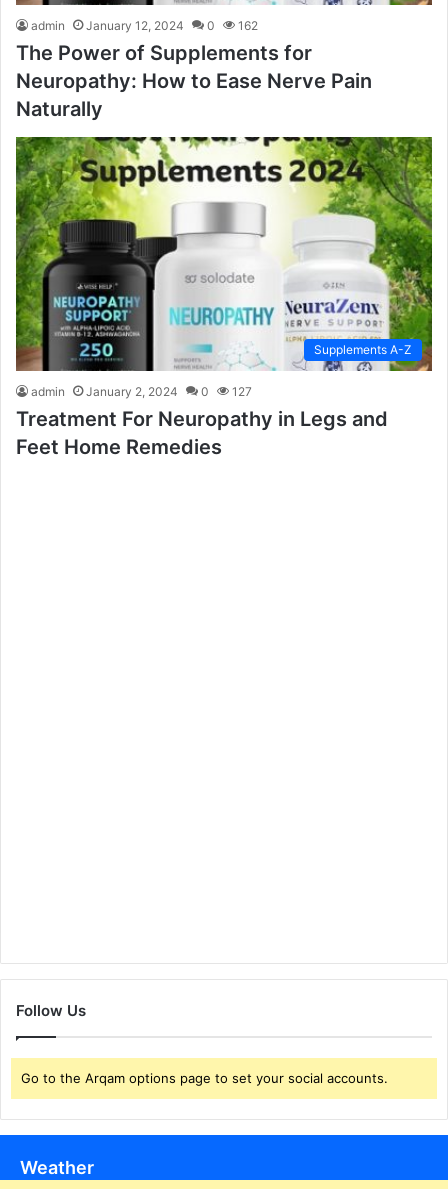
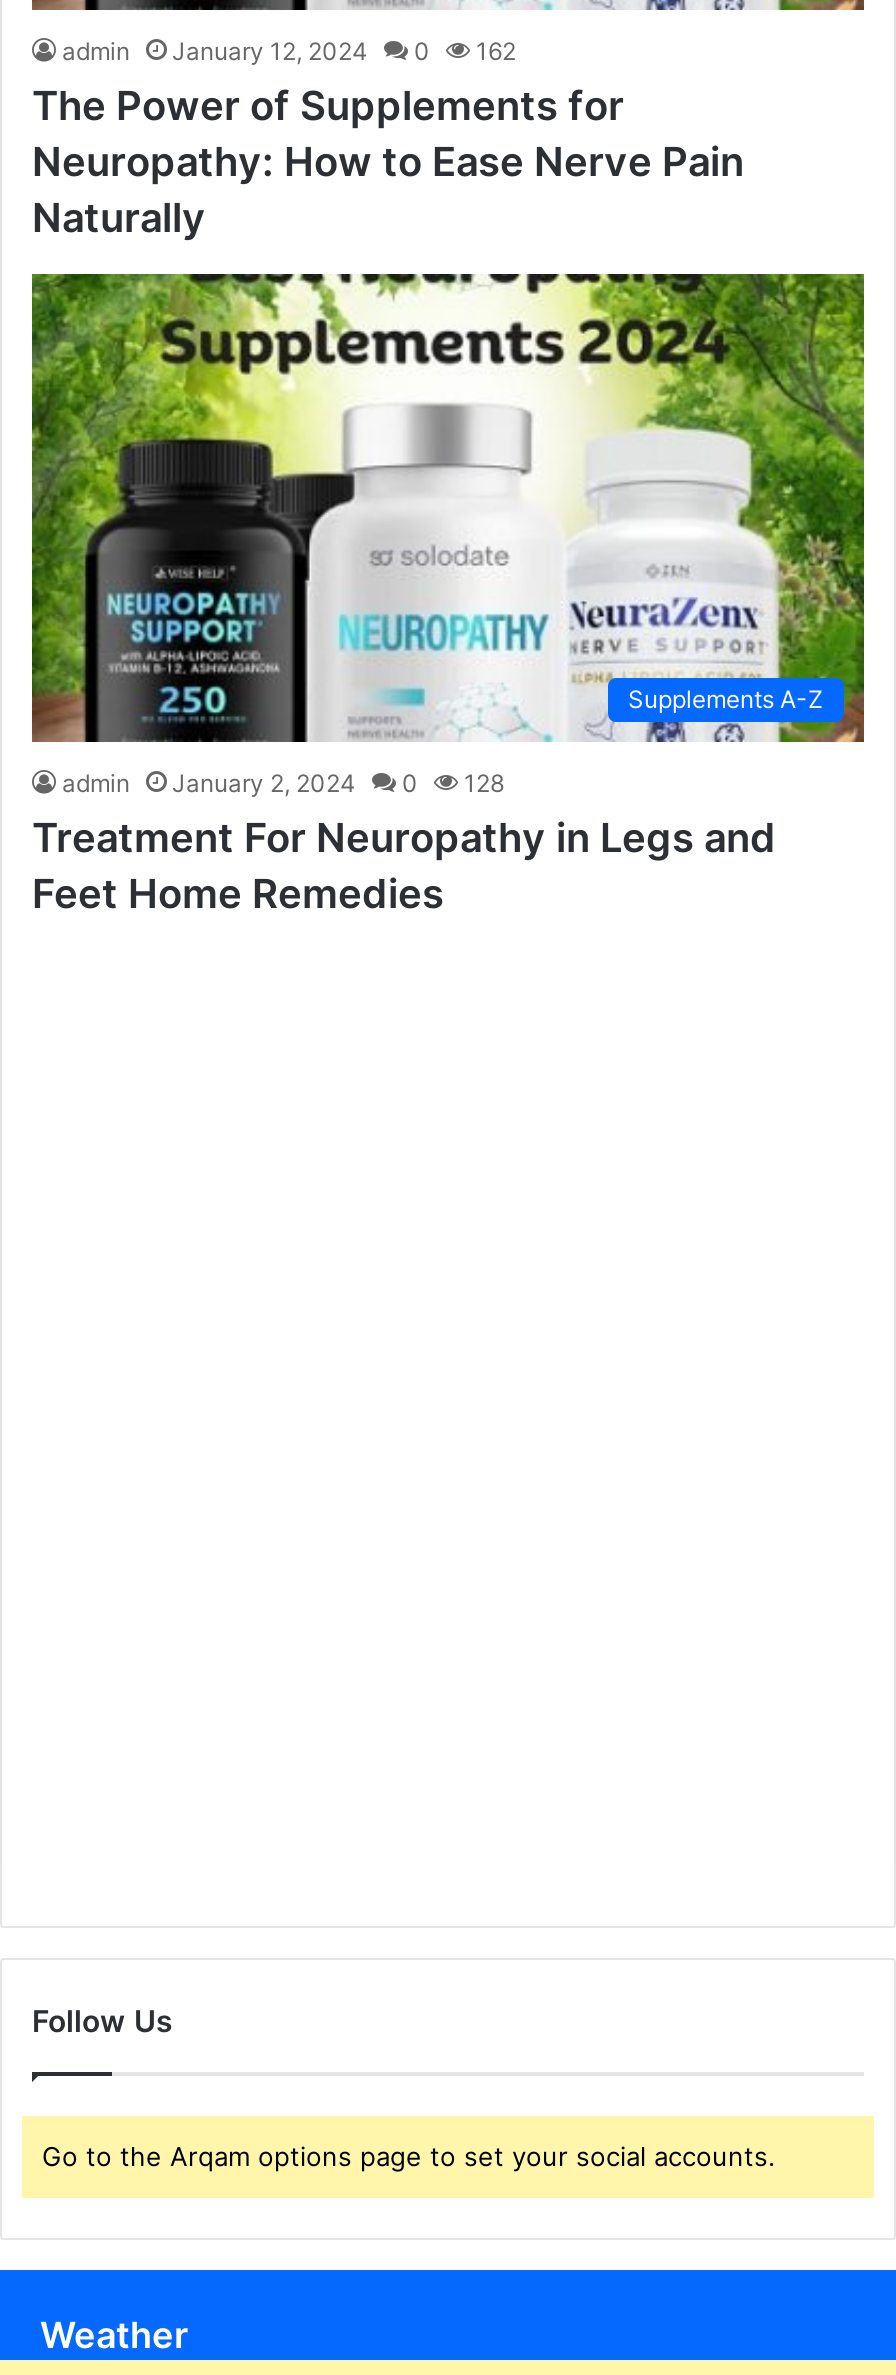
- admin January 2, 2024 0 127
+ admin January 2, 2024 0 128
